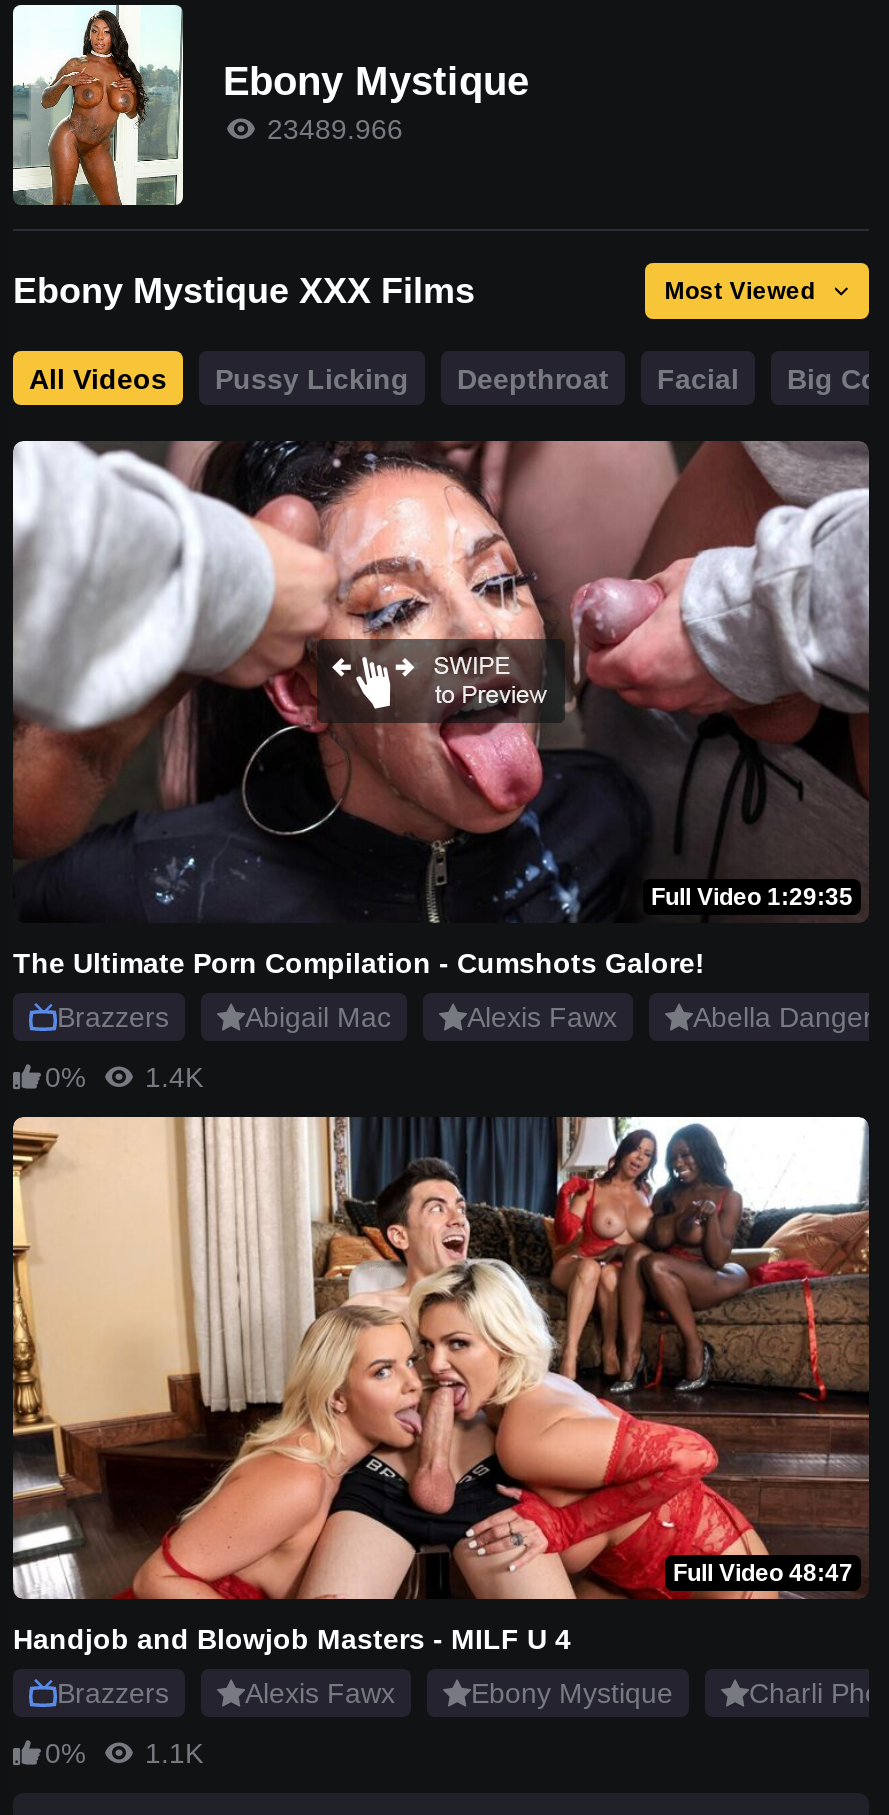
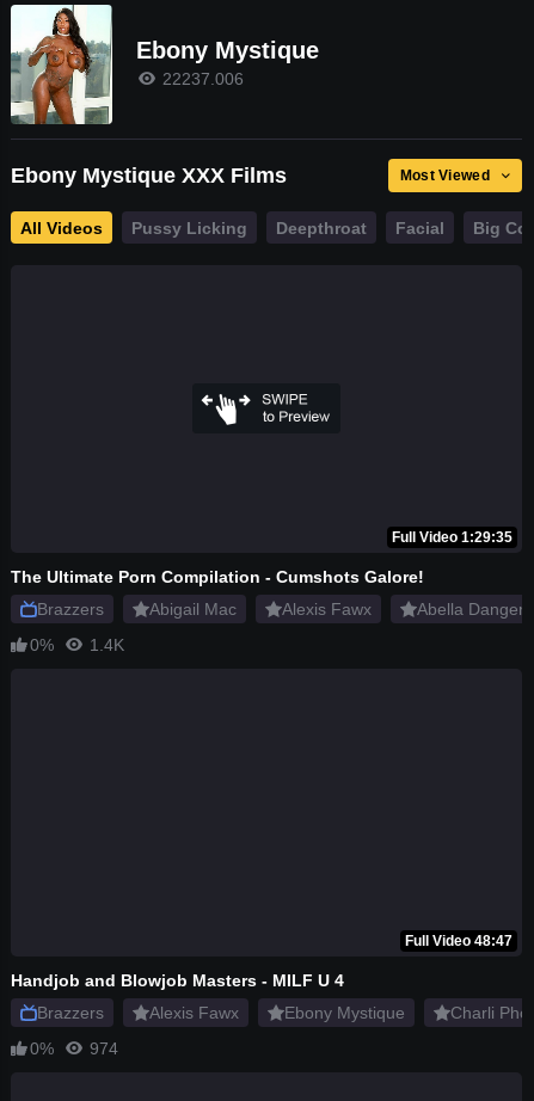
- 23489.966
+ 22237.006

- [image]

- [image]

- 0% 1.1K
+ 0% 974
